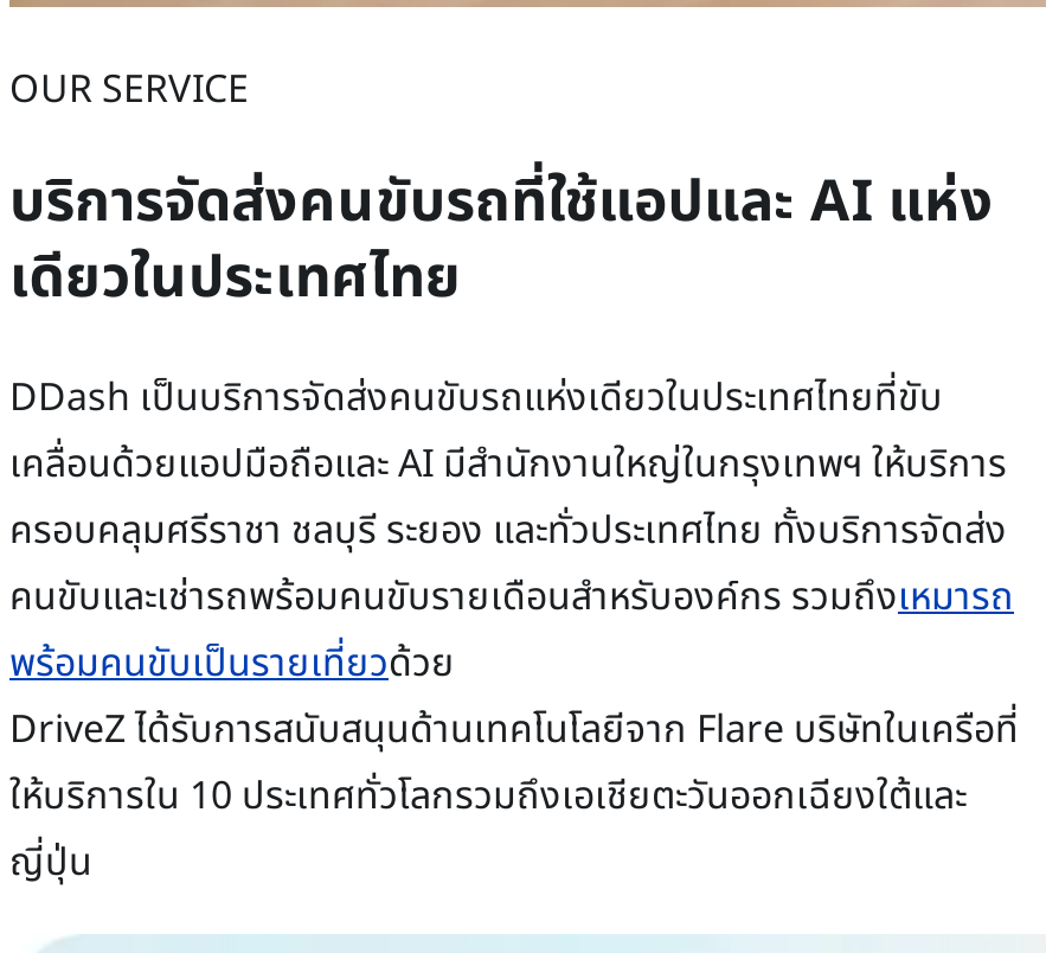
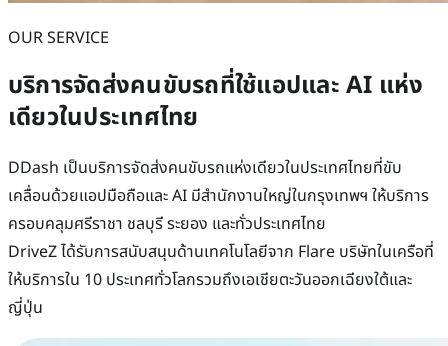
- ครอบคลุมศรีราชา ชลบุรี ระยอง และทั่วประเทศไทย ทั้งบริการจัดส่ง
- คนขับและเช่ารถพร้อมคนขับรายเดือนสำหรับองค์กร รวมถึงเหมารถ
- พร้อมคนขับเป็นรายเที่ยวด้วย
+ ครอบคลุมศรีราชา ชลบุรี ระยอง และทั่วประเทศไทย
